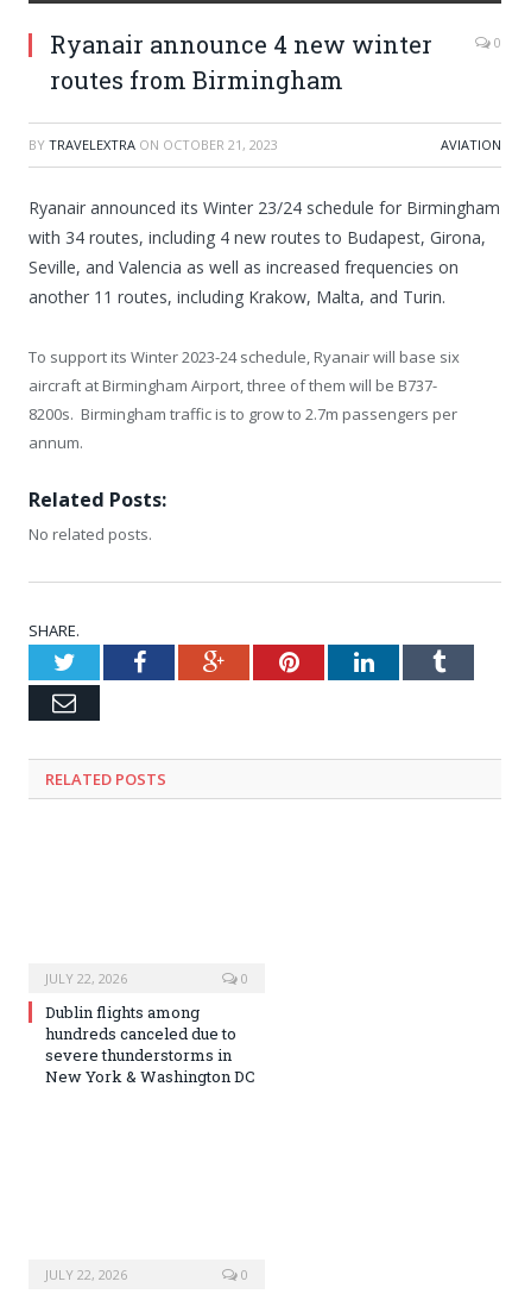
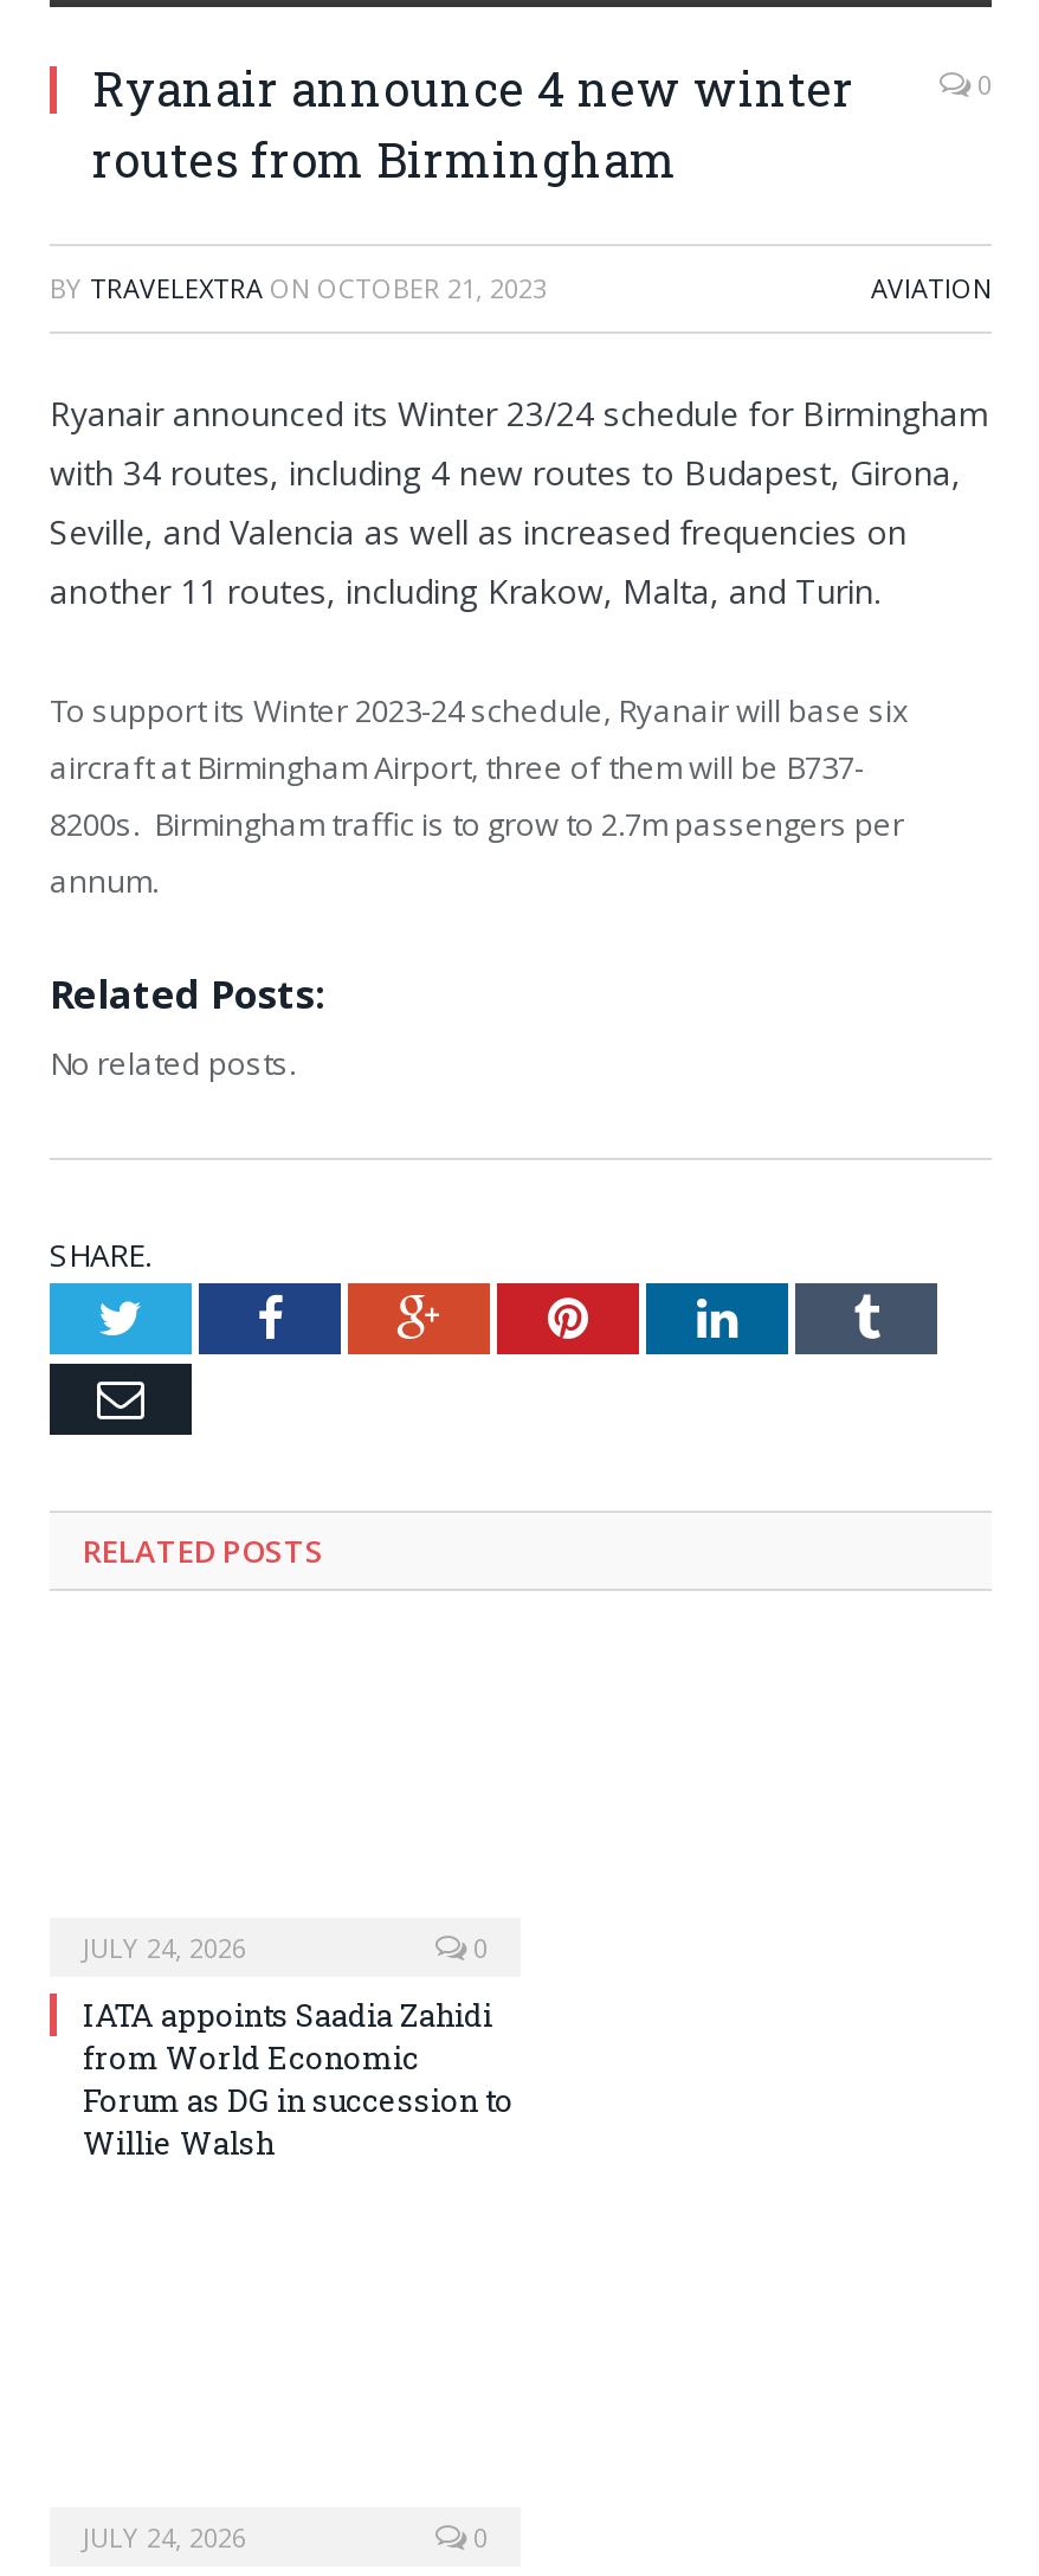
- JULY 22, 2026
+ JULY 24, 2026

- Dublin flights among
- hundreds canceled due to
- severe thunderstorms in
- New York & Washington DC
+ IATA appoints Saadia Zahidi
+ from World Economic
+ Forum as DG in succession to
+ Willie Walsh

- JULY 22, 2026
+ JULY 24, 2026
